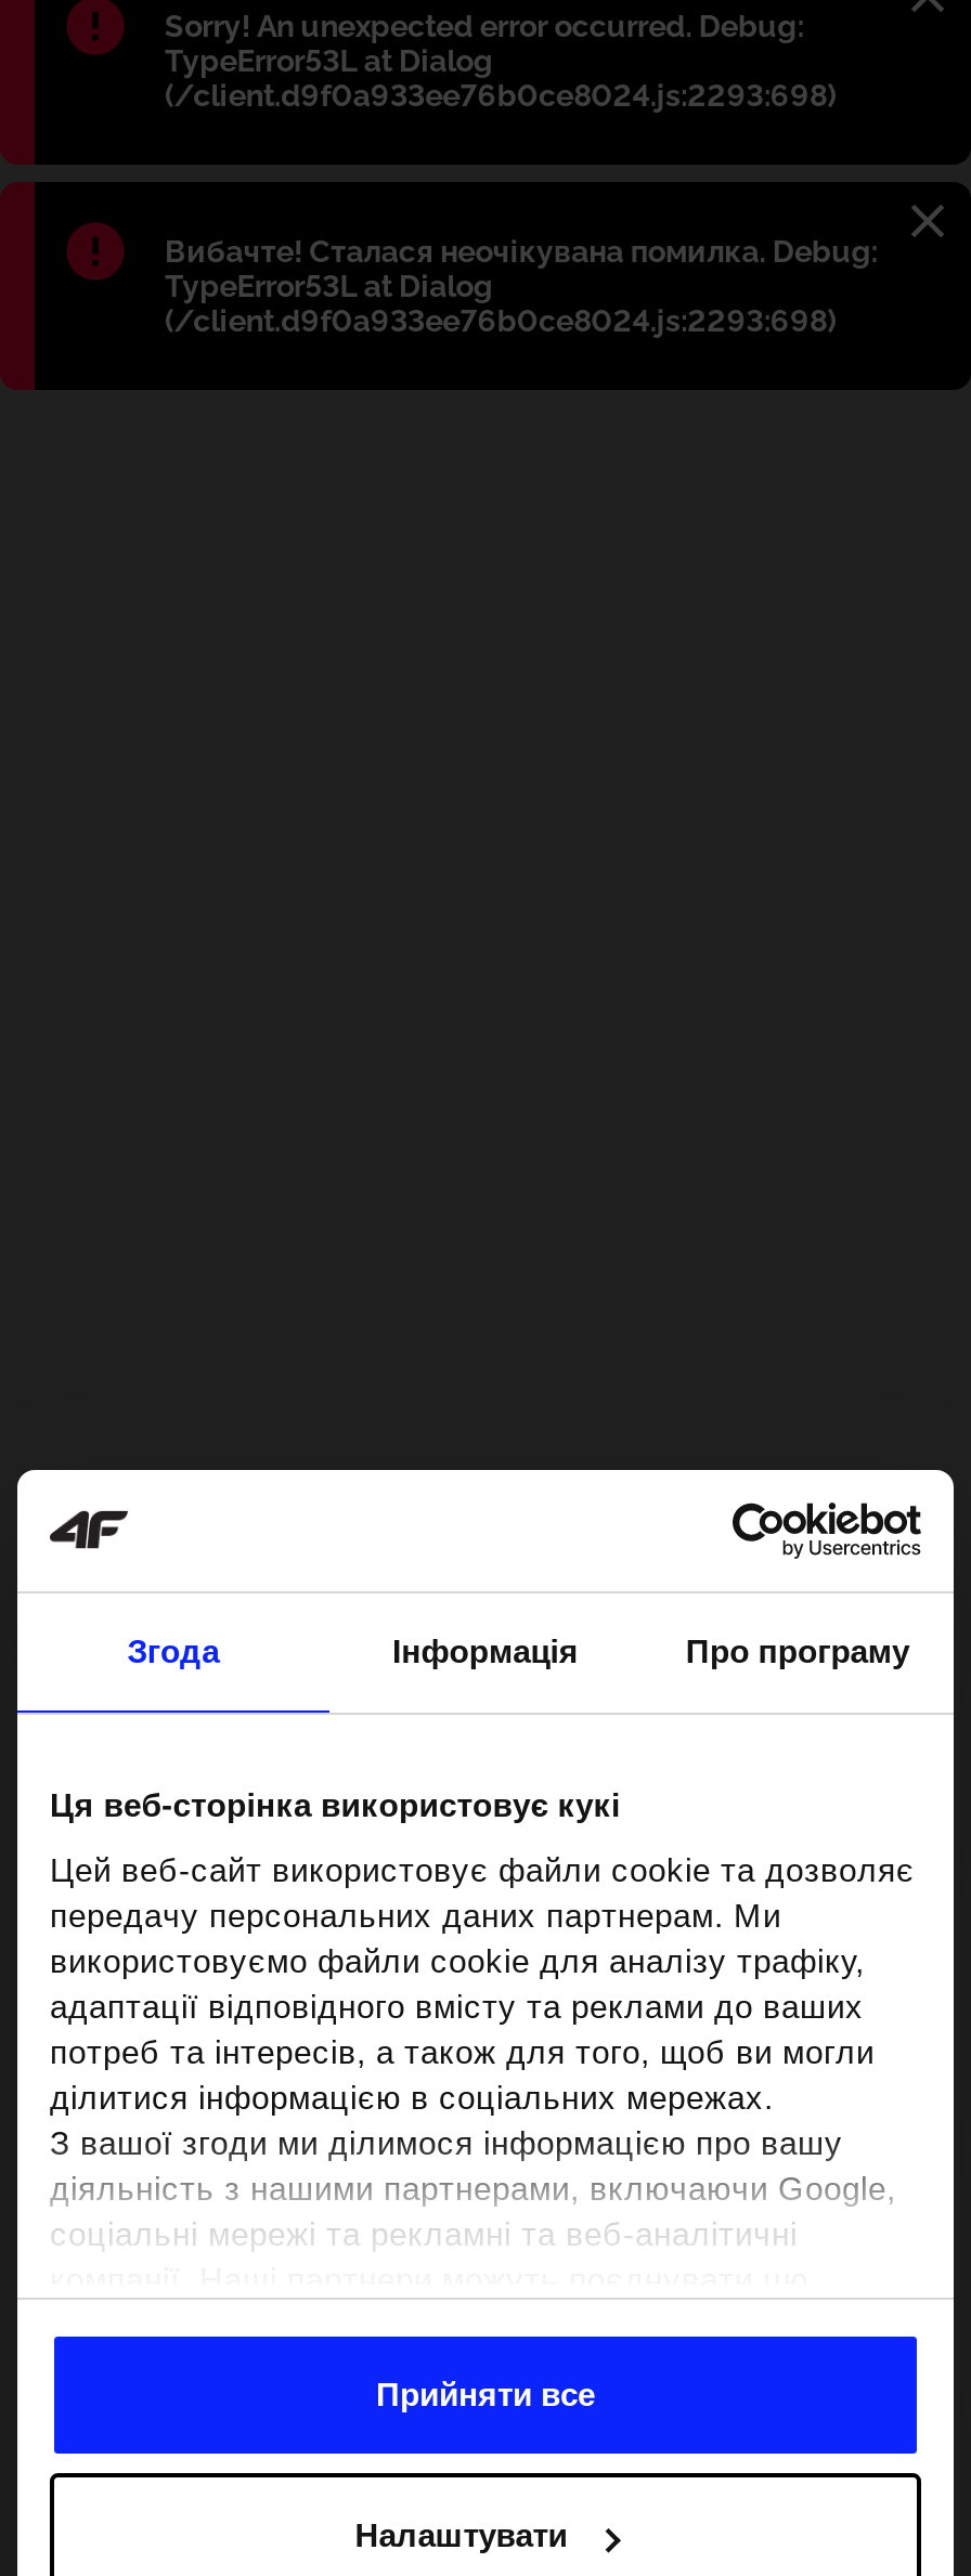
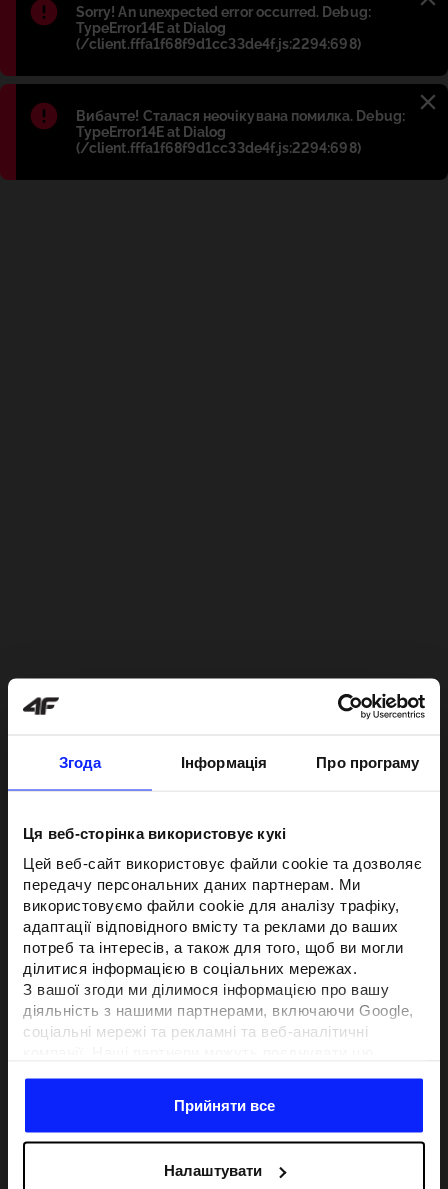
- TypeError53L at Dialog
- (/client.d9f0a933ee76b0ce8024.js:2293:698)
+ TypeError14E at Dialog
+ (/client.fffa1f68f9d1cc33de4f.js:2294:698)

- TypeError53L at Dialog
- (/client.d9f0a933ee76b0ce8024.js:2293:698)
+ TypeError14E at Dialog
+ (/client.fffa1f68f9d1cc33de4f.js:2294:698)
